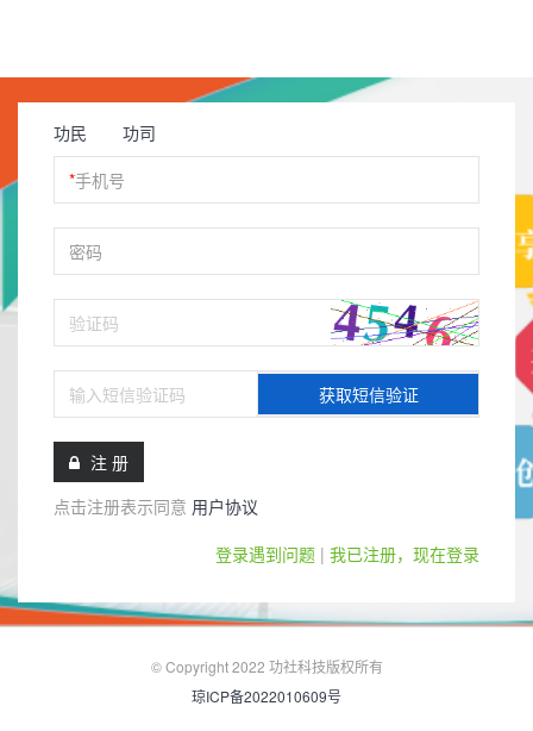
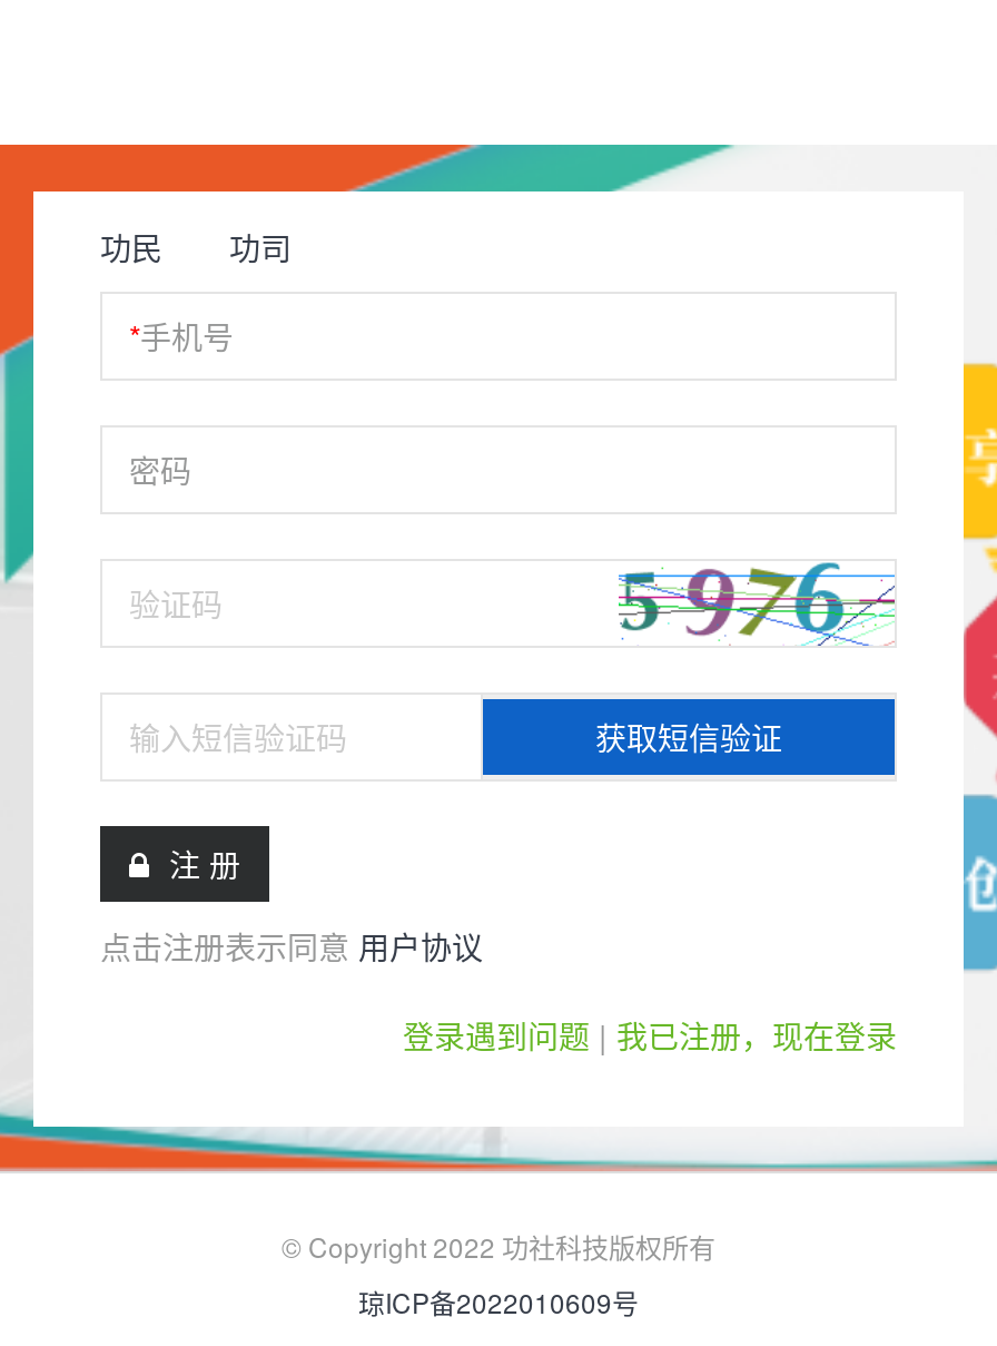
- [image]
+ [image]
